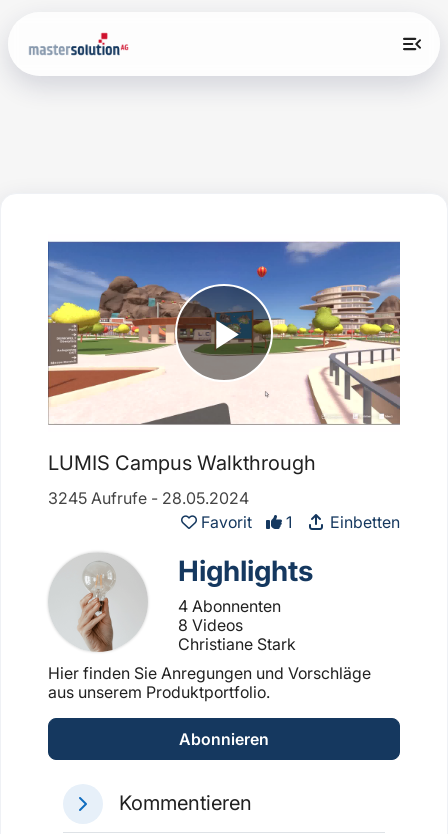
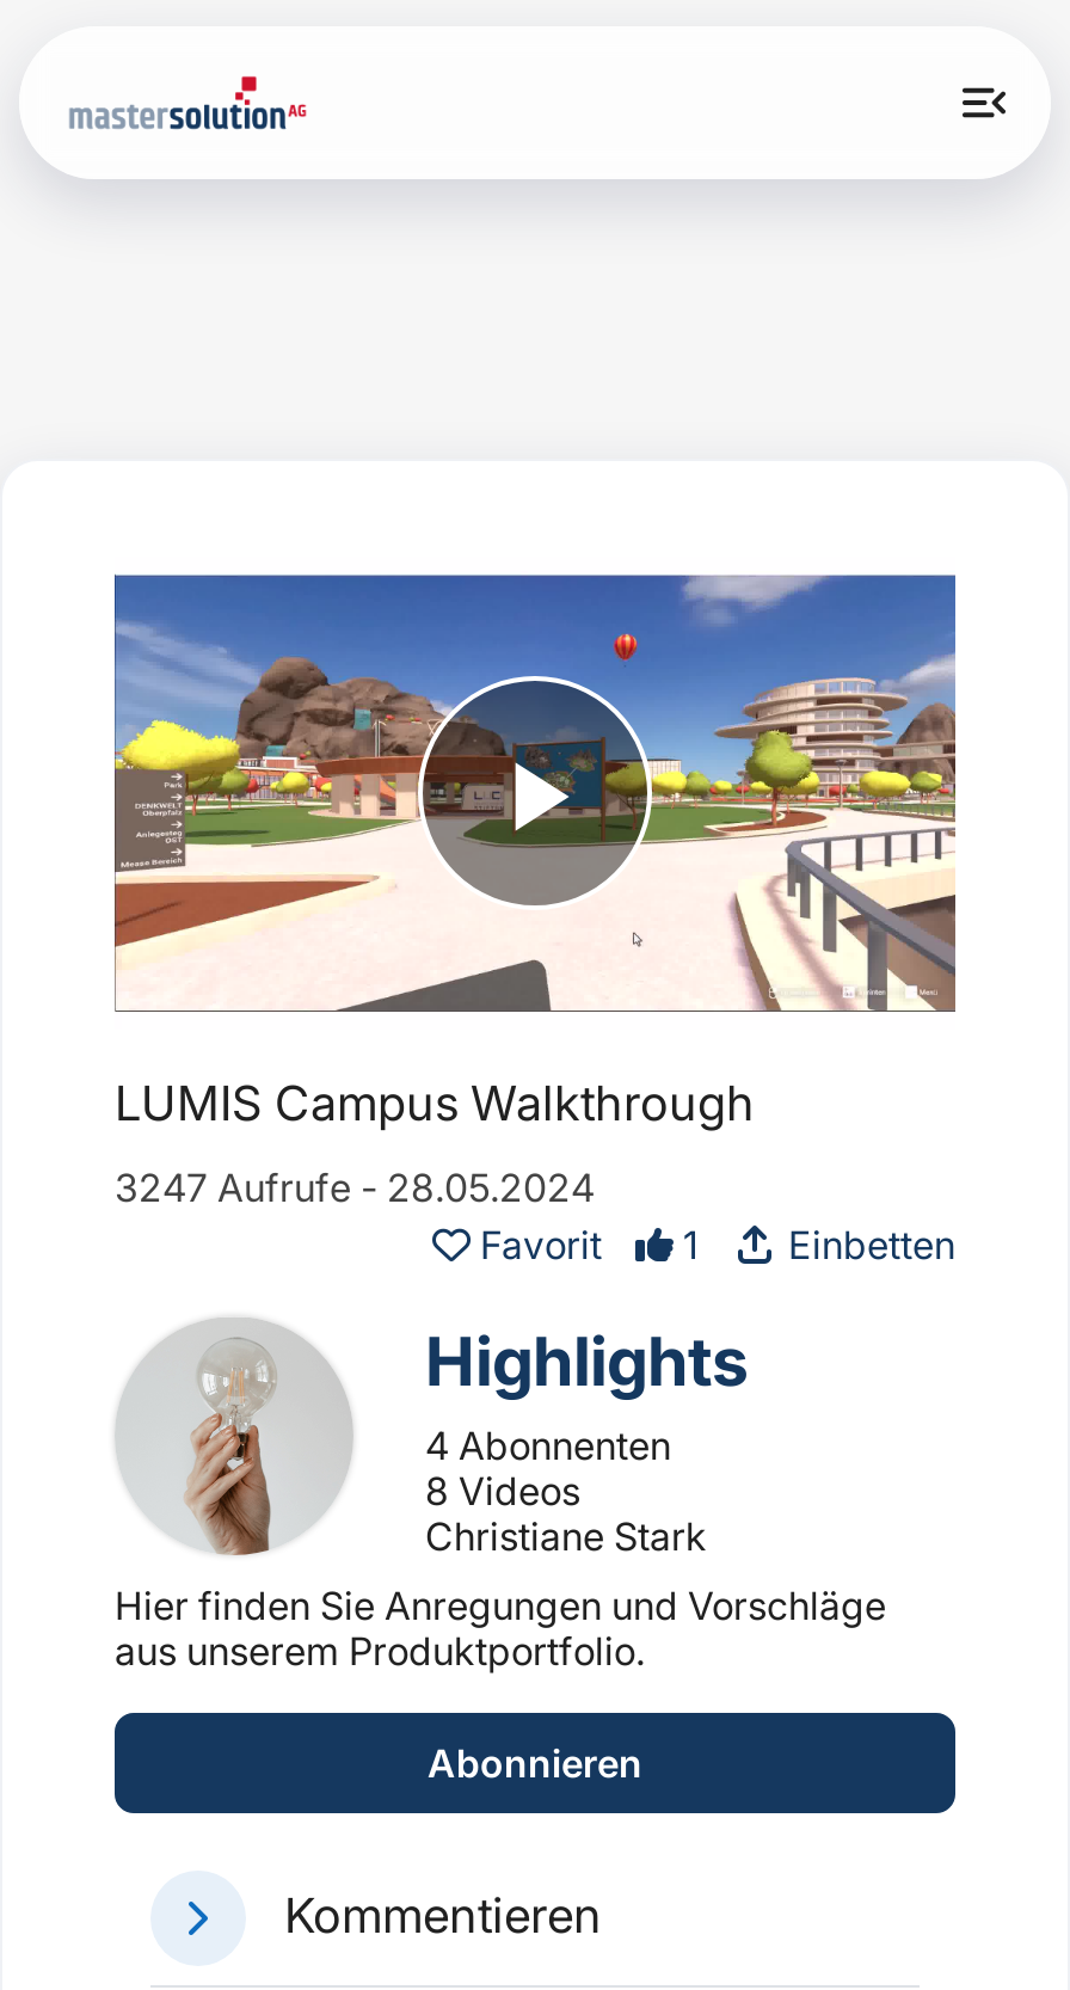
- 3245 Aufrufe - 28.05.2024
+ 3247 Aufrufe - 28.05.2024
